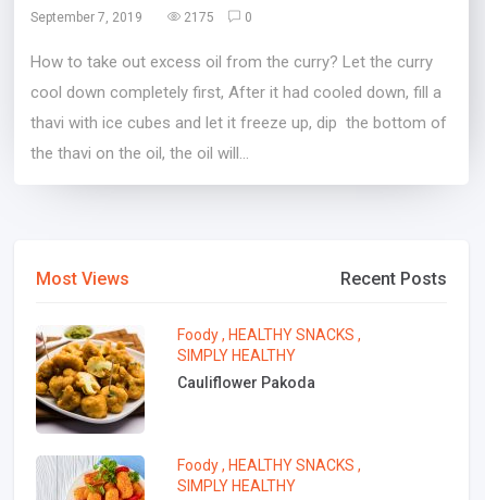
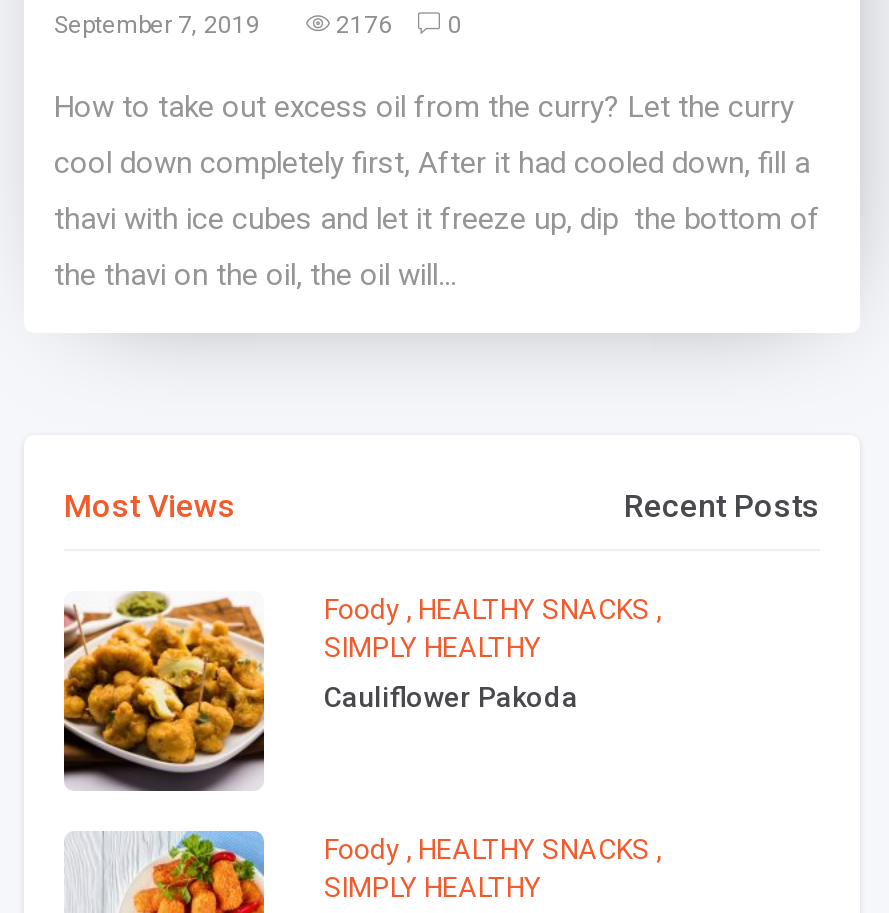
- 2175 0
+ 2176 0
